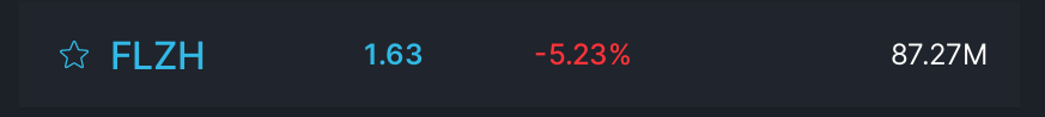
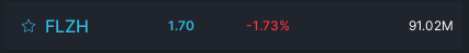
- 1.63
- -5.23%
- 87.27M
+ 1.70
+ -1.73%
+ 91.02M
